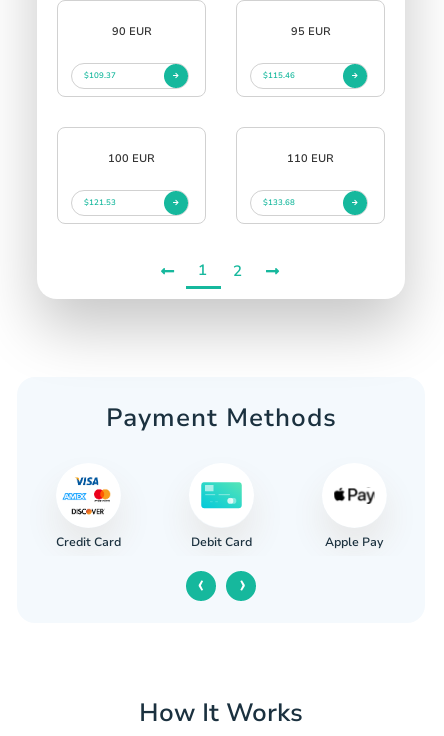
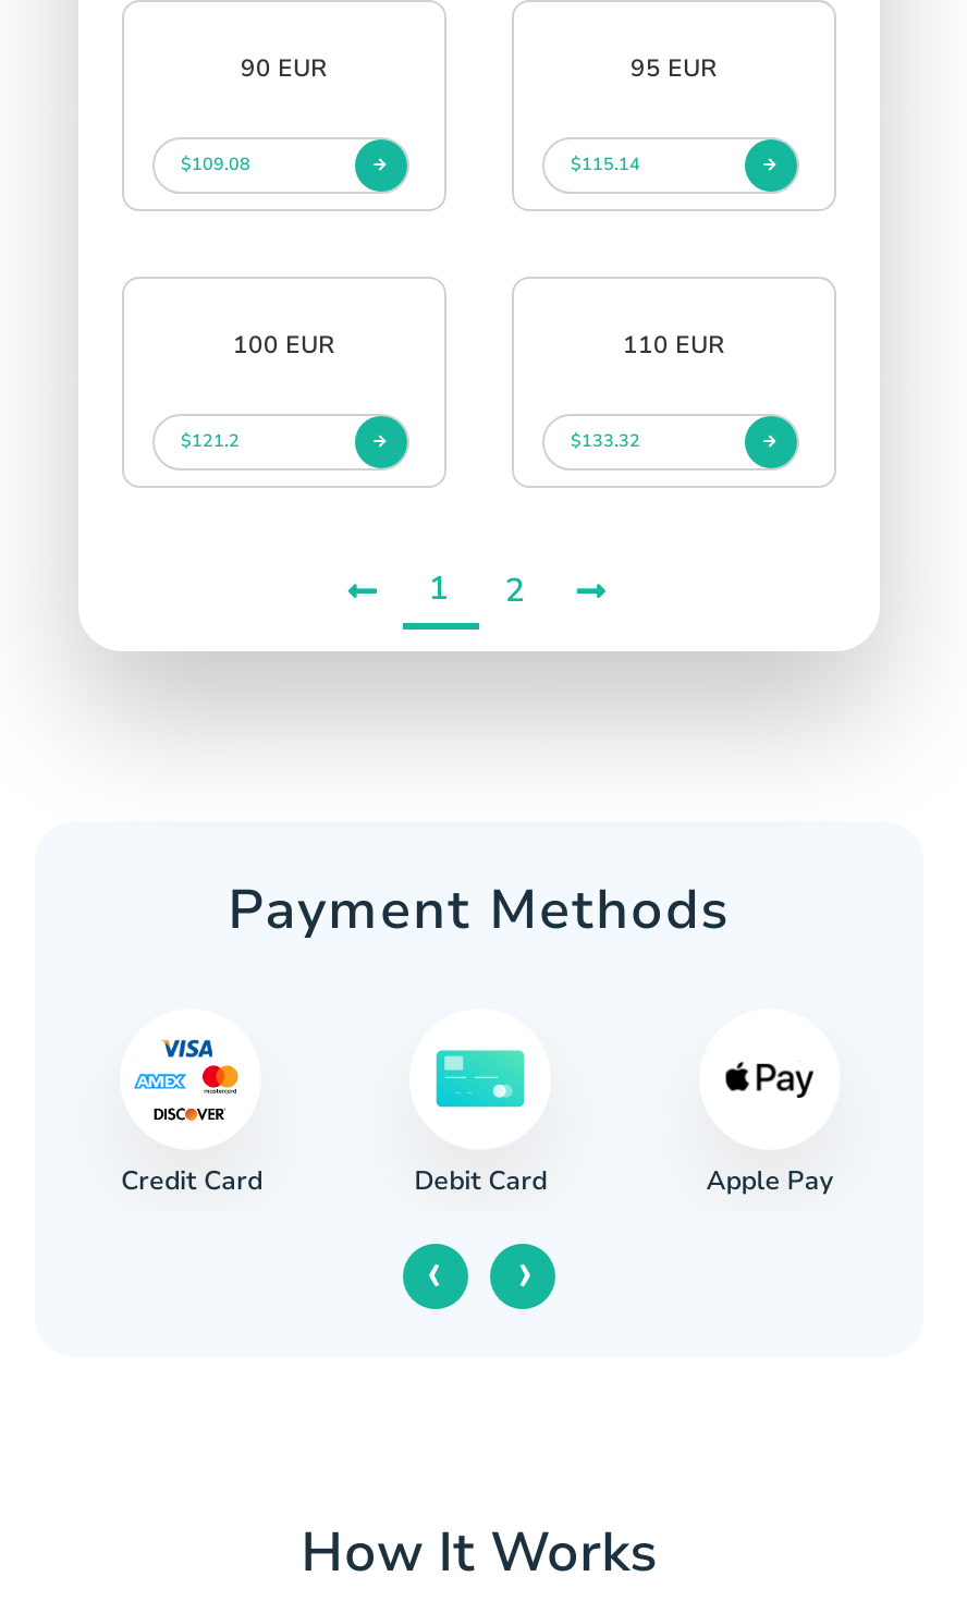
- $109.37
+ $109.08

- $115.46
+ $115.14

- $121.53
+ $121.2

- $133.68
+ $133.32
